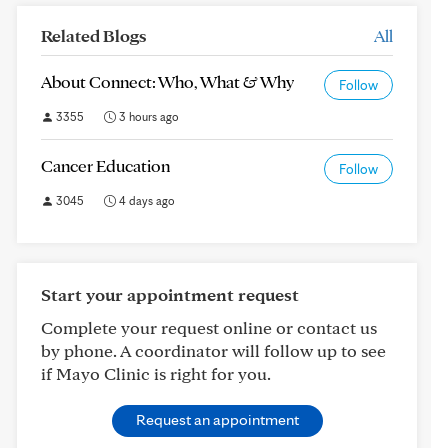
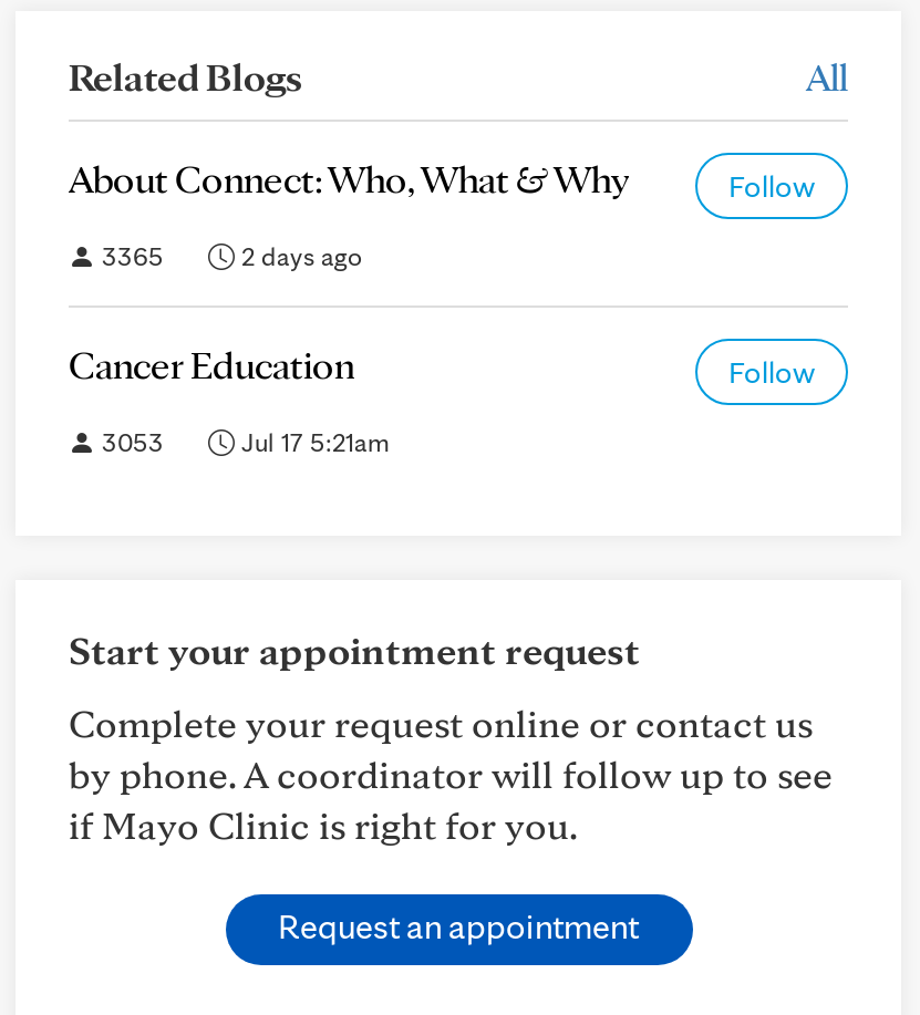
- 3355
+ 3365

- 3 hours ago
+ 2 days ago

- 3045
- 4 days ago
+ 3053
+ Jul 17 5:21am
